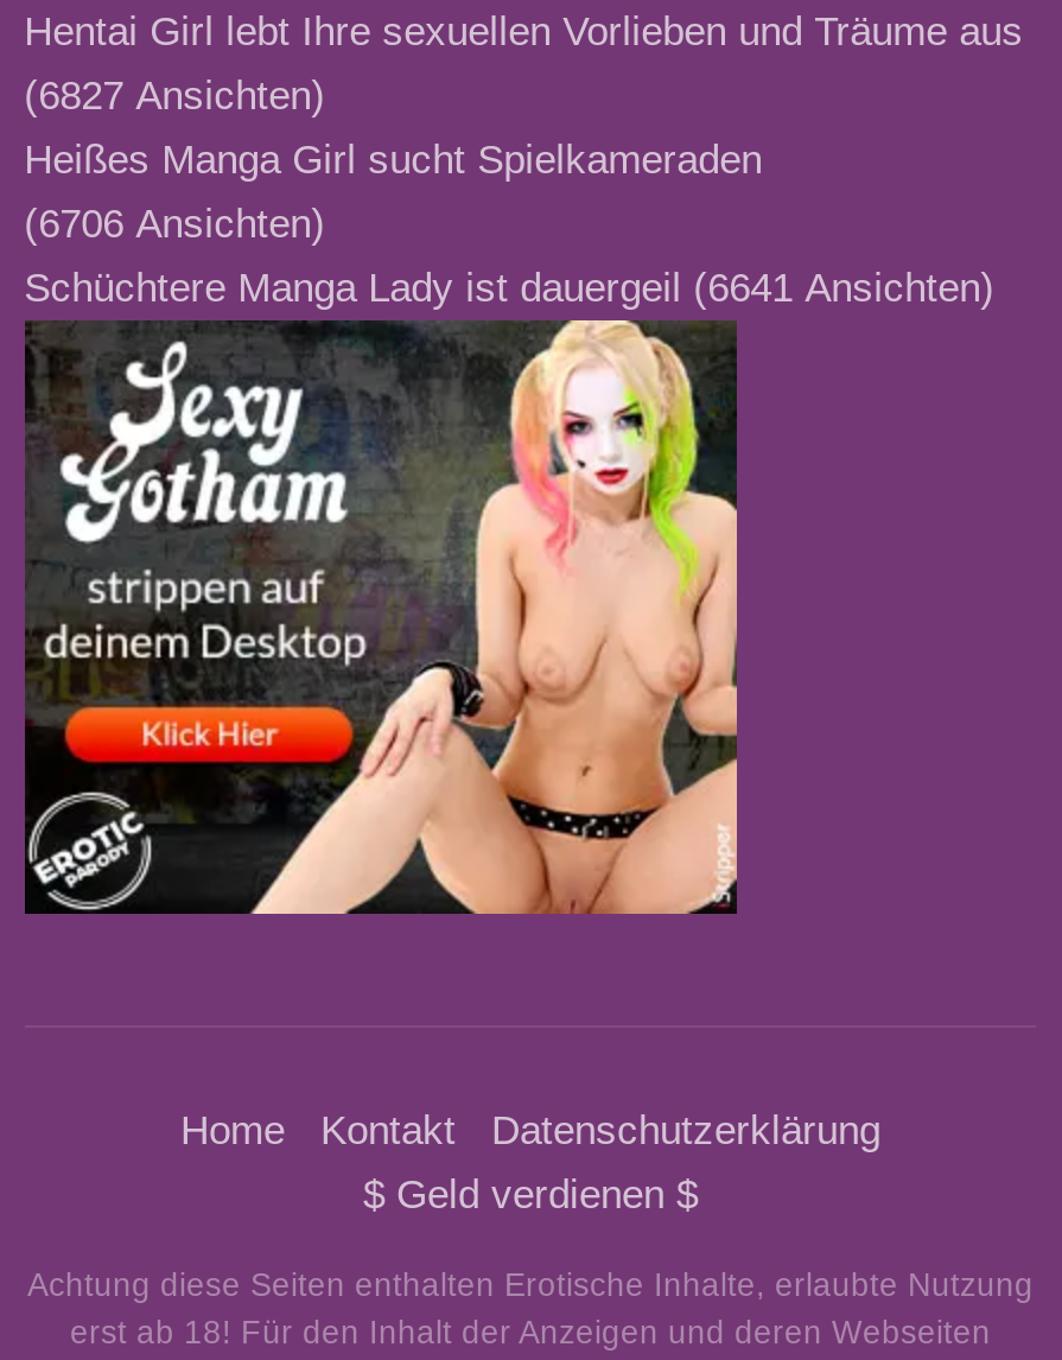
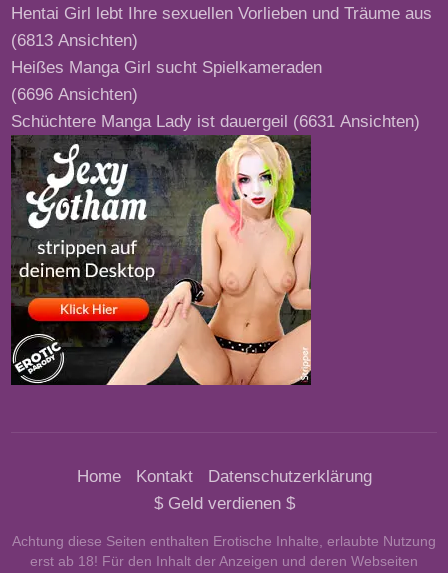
- (6827 Ansichten)
+ (6813 Ansichten)

- (6706 Ansichten)
+ (6696 Ansichten)

- Schüchtere Manga Lady ist dauergeil (6641 Ansichten)
+ Schüchtere Manga Lady ist dauergeil (6631 Ansichten)
